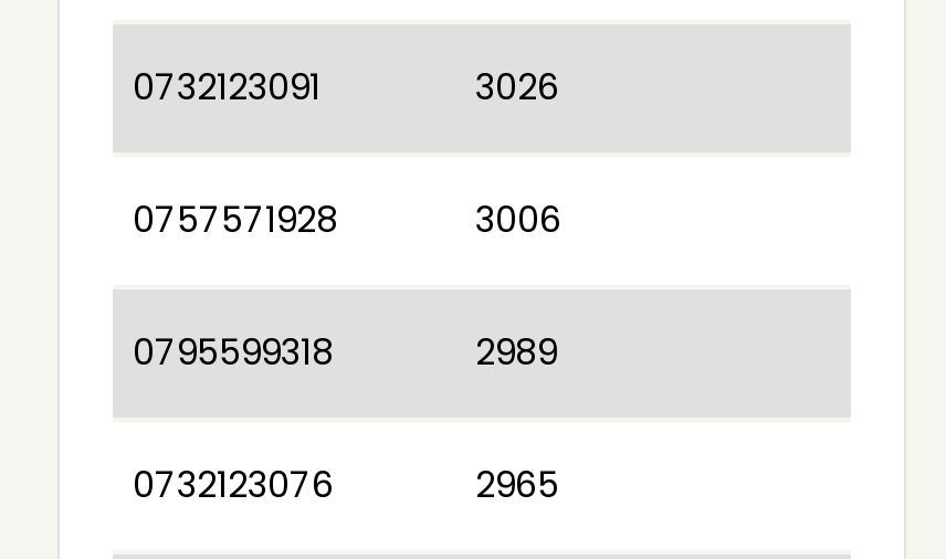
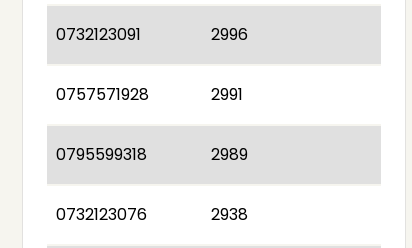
- 3026
+ 2996

- 3006
+ 2991

- 2965
+ 2938
